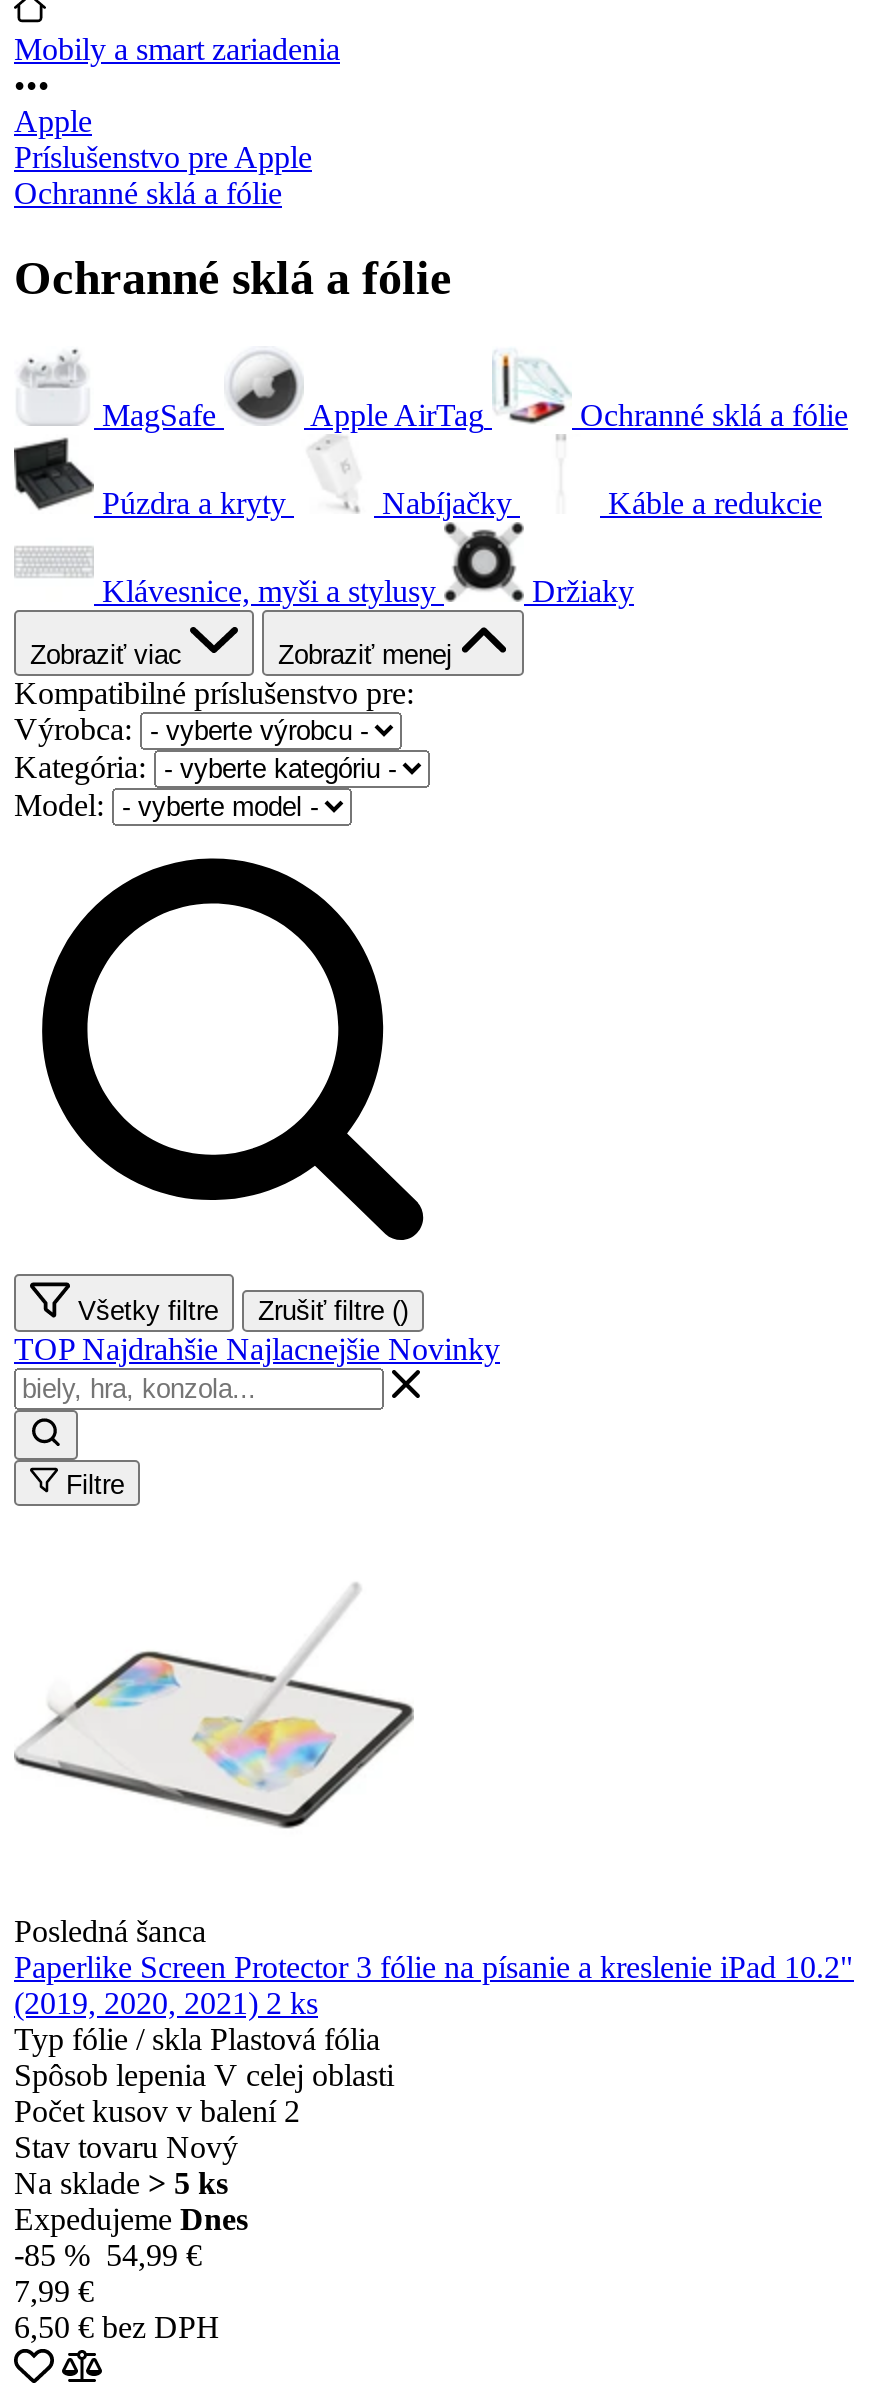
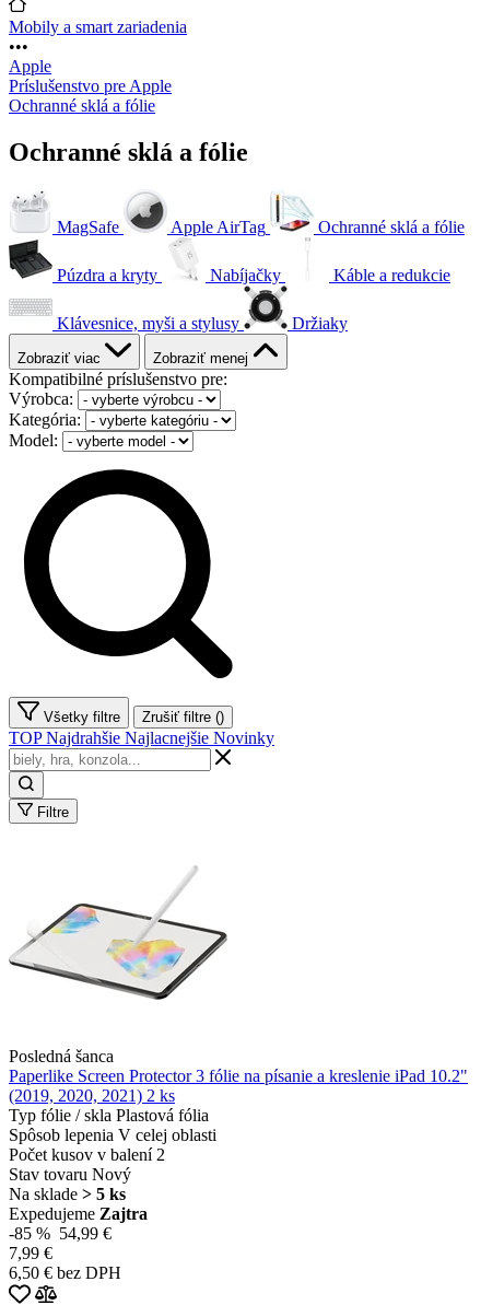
- Expedujeme Dnes
+ Expedujeme Zajtra
